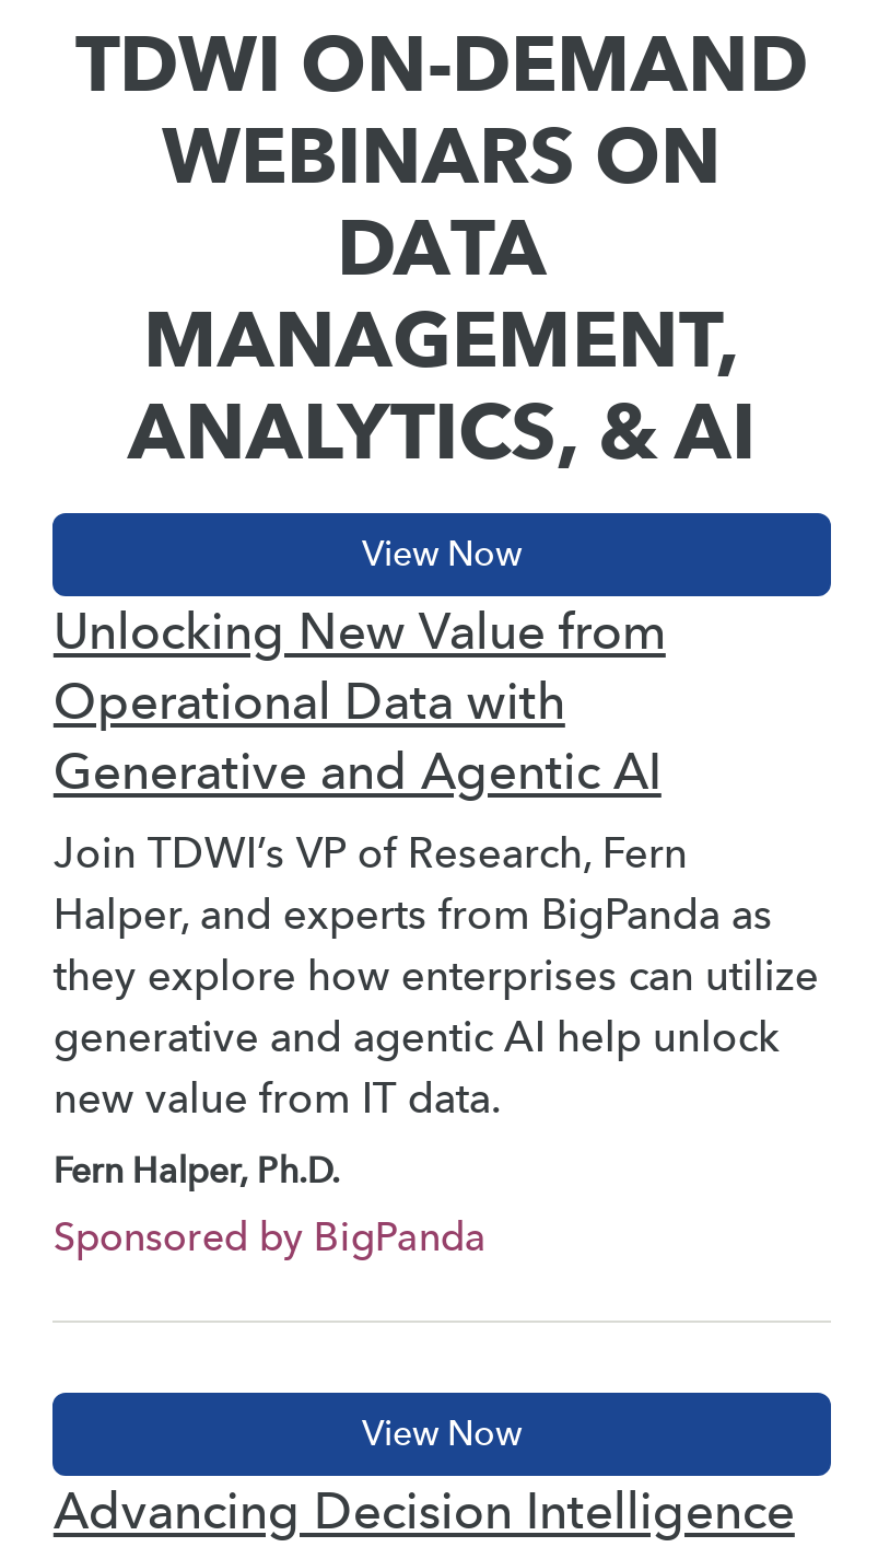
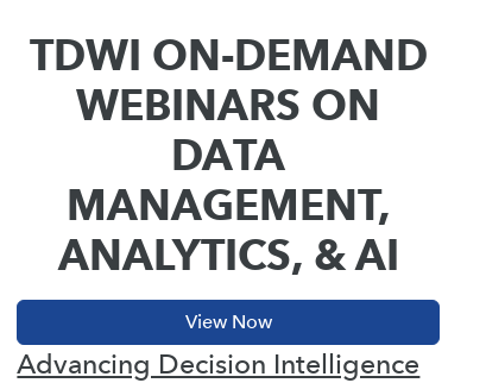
- Unlocking New Value from
- Operational Data with
- Generative and Agentic AI
- Join TDWI’s VP of Research, Fern
- Halper, and experts from BigPanda as
- they explore how enterprises can utilize
- generative and agentic AI help unlock
- new value from IT data.
- Fern Halper, Ph.D.
- Sponsored by BigPanda
